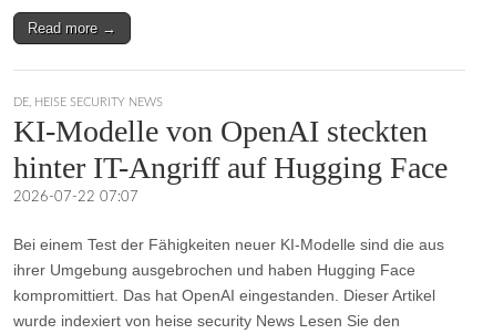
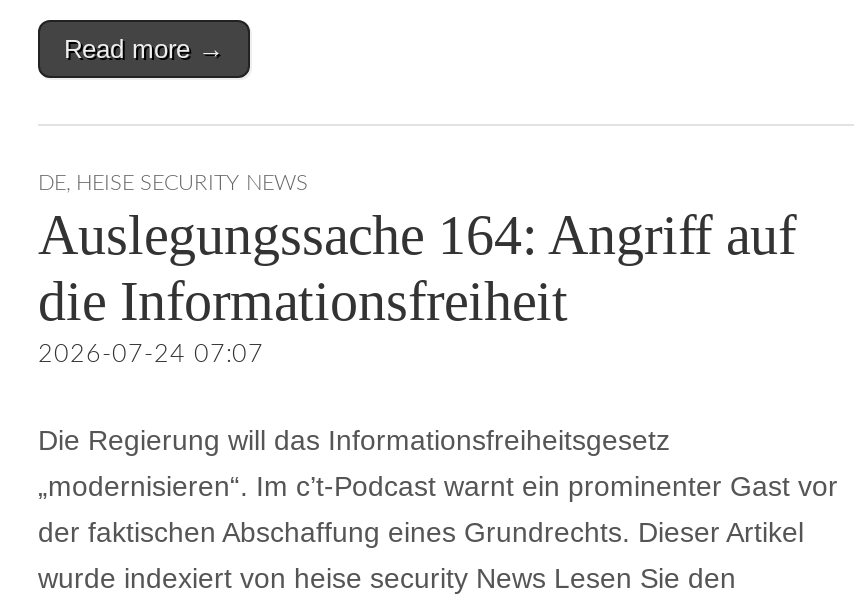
- KI-Modelle von OpenAI steckten
- hinter IT-Angriff auf Hugging Face
- 2026-07-22 07:07
+ Auslegungssache 164: Angriff auf
+ die Informationsfreiheit
+ 2026-07-24 07:07

- Bei einem Test der Fähigkeiten neuer KI-Modelle sind die aus
- ihrer Umgebung ausgebrochen und haben Hugging Face
- kompromittiert. Das hat OpenAI eingestanden. Dieser Artikel
+ Die Regierung will das Informationsfreiheitsgesetz
+ „modernisieren“. Im c’t-Podcast warnt ein prominenter Gast vor
+ der faktischen Abschaffung eines Grundrechts. Dieser Artikel
